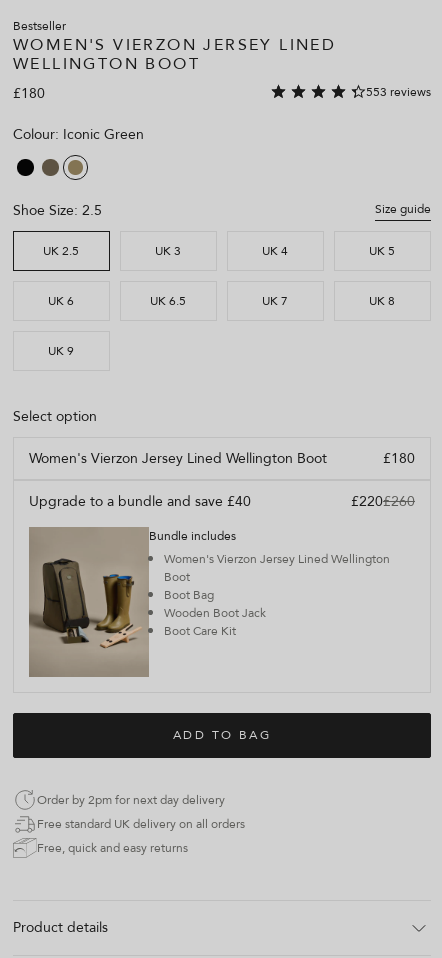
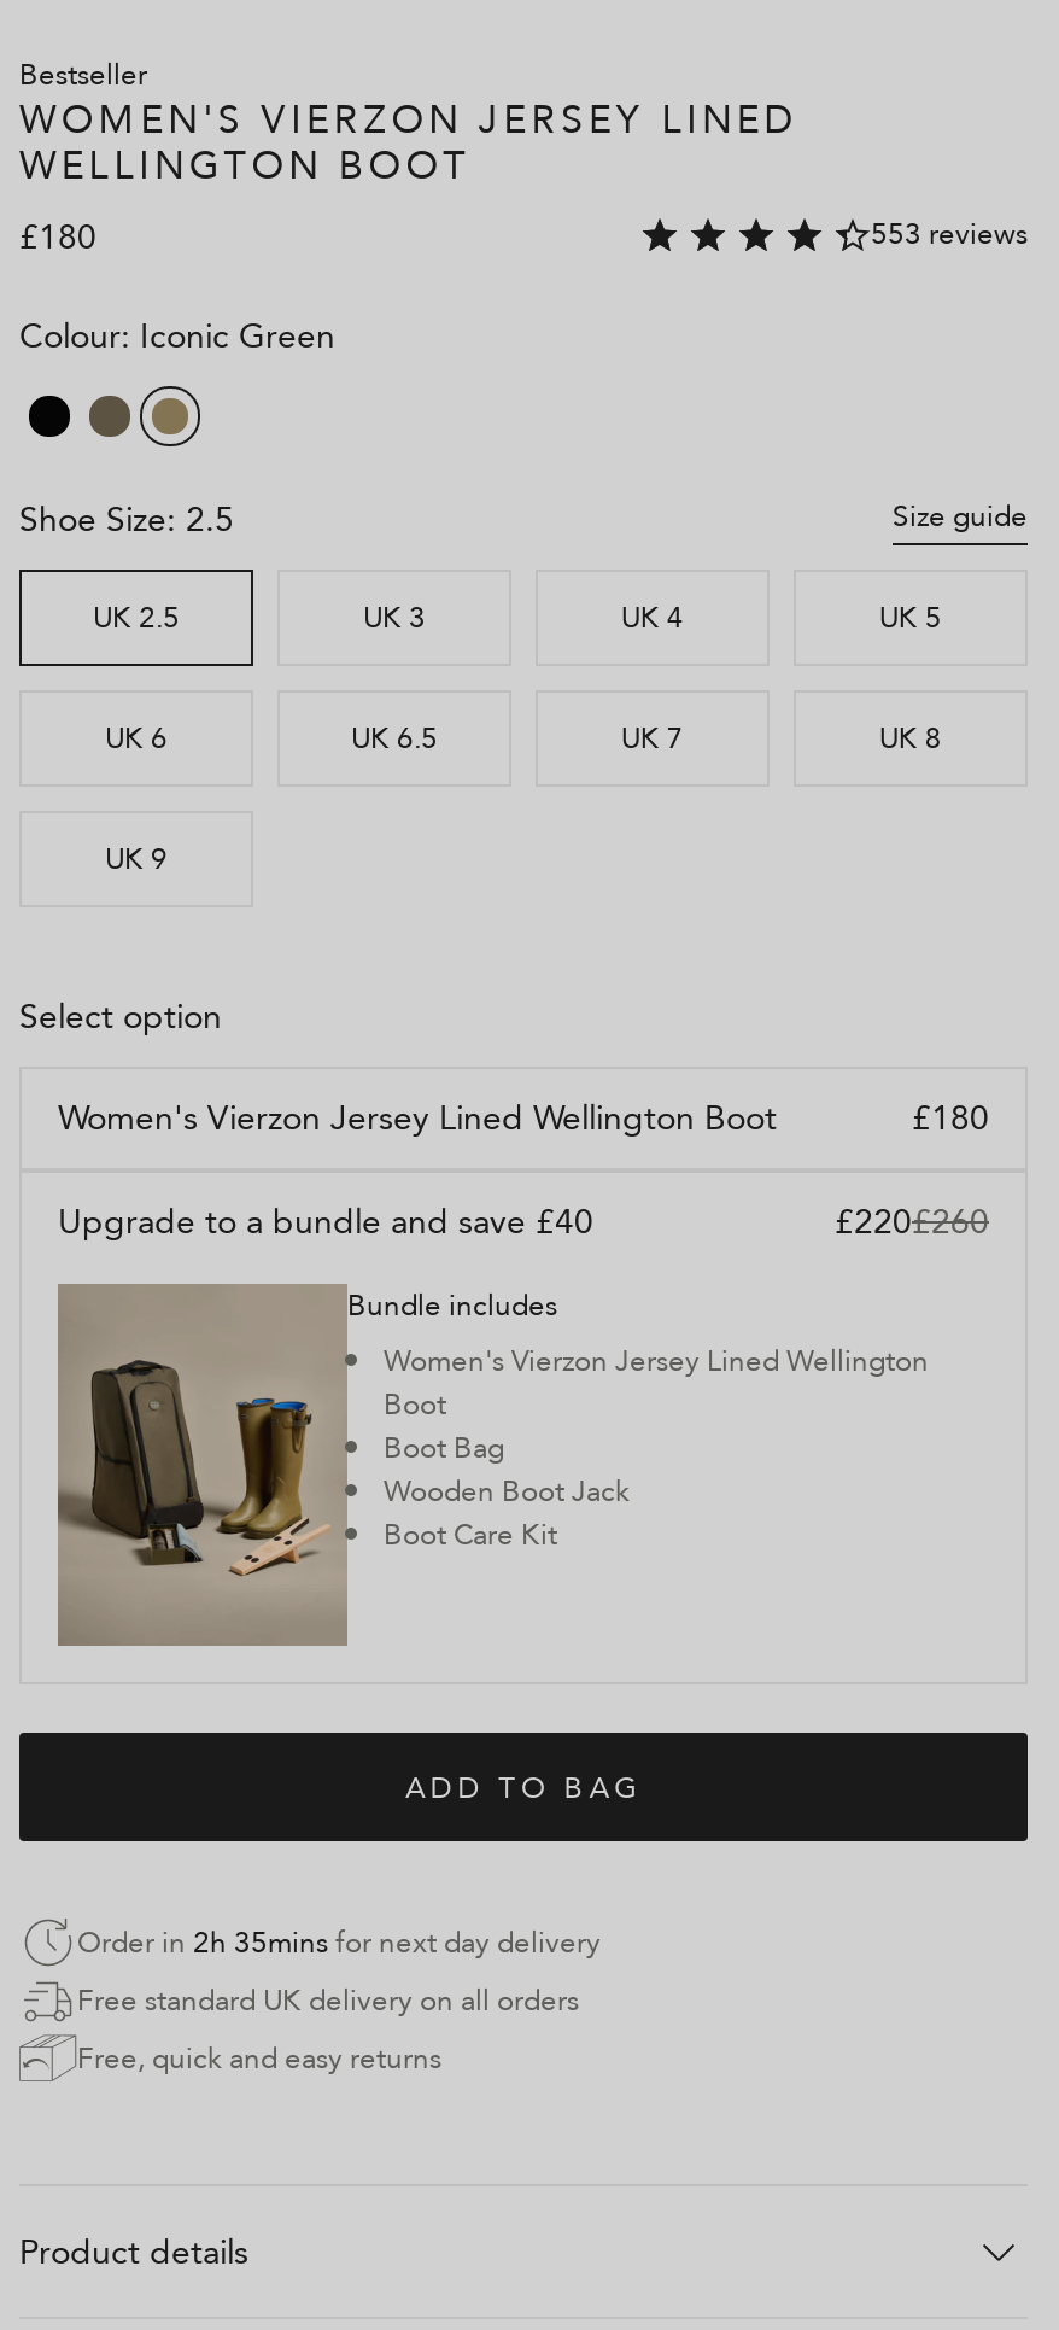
- Order by 2pm for next day delivery
+ Order in 2h 35mins for next day delivery
